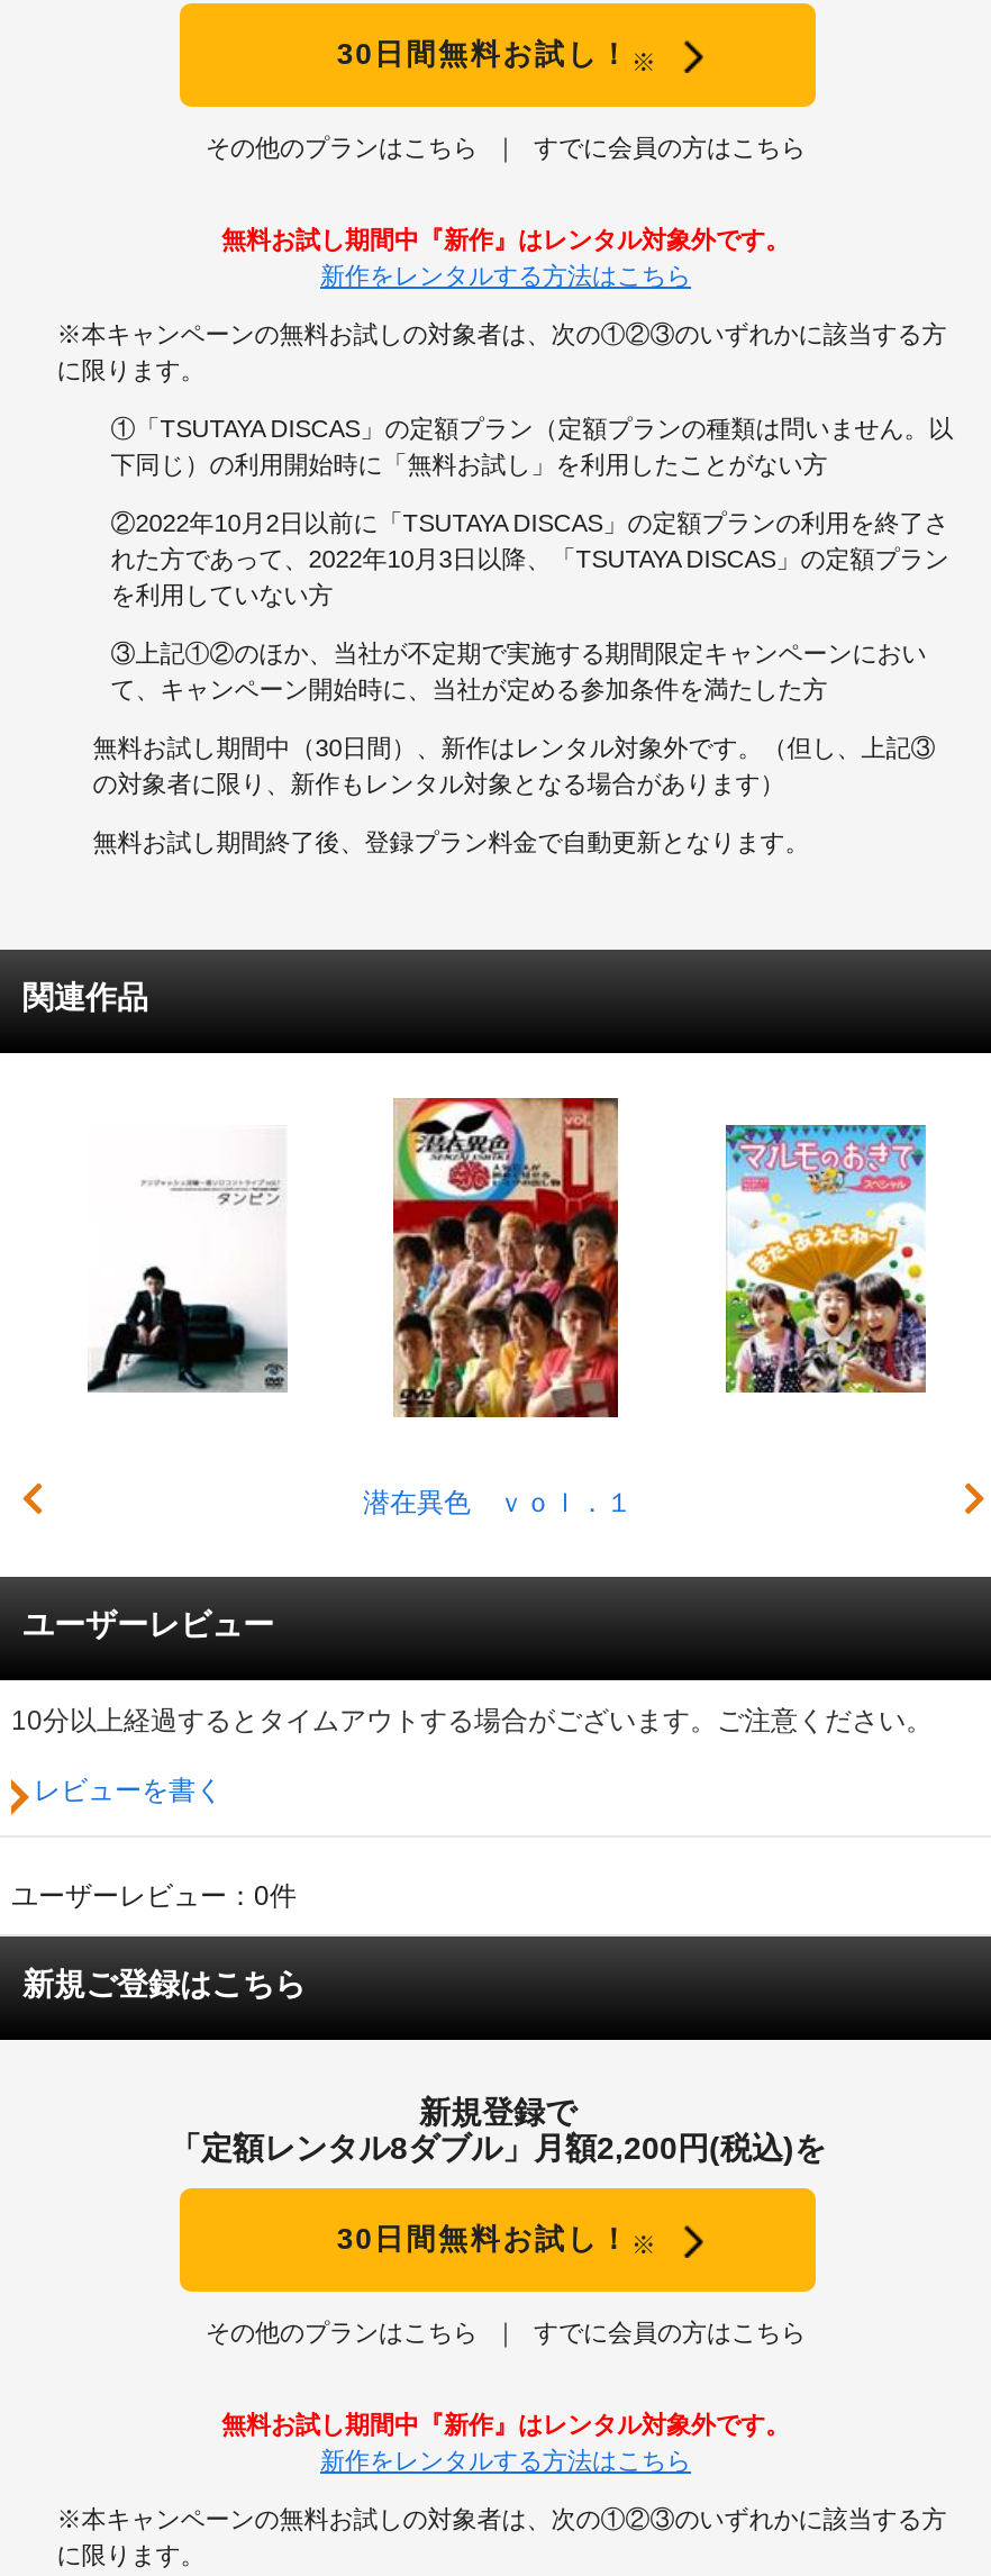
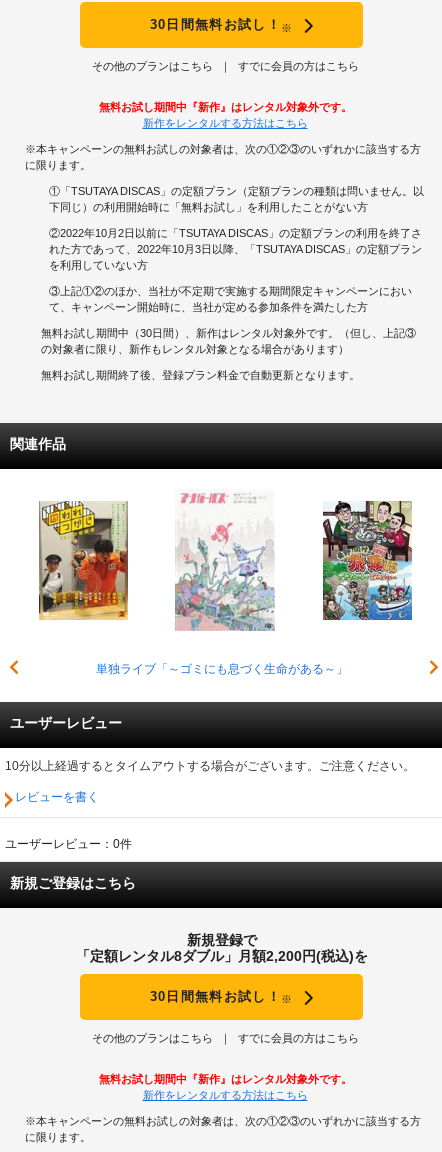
- [image]
- 潜在異色 ｖｏｌ．１
+ [image]
+ 単独ライブ「～ゴミにも息づく生命がある～」

- [image]
+ [image]

- [image]
+ [image]
